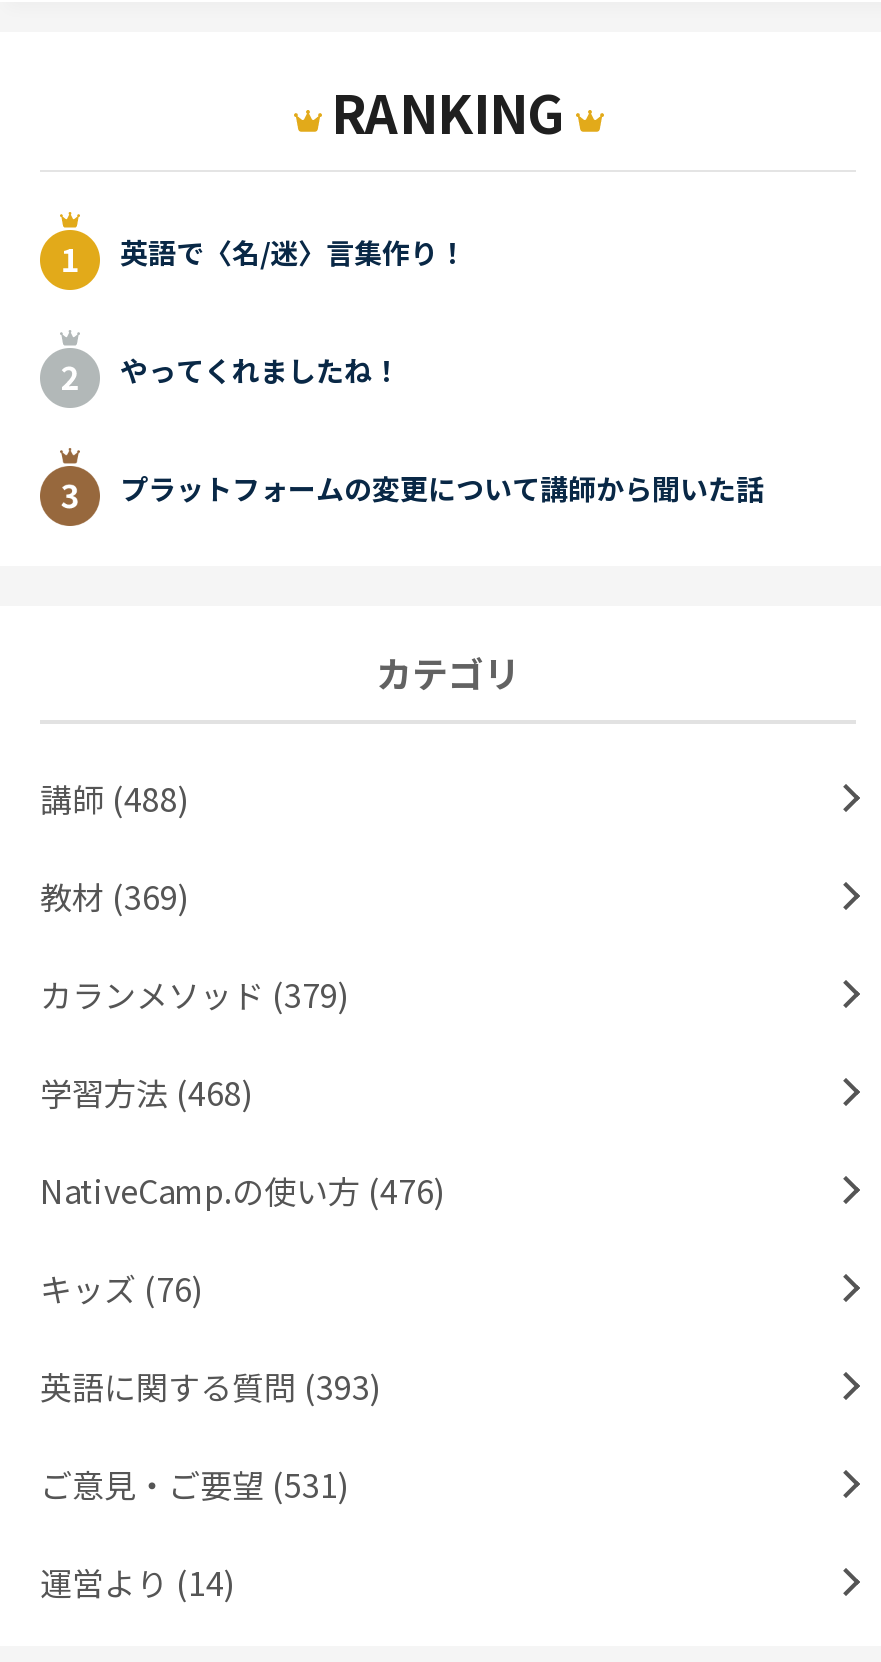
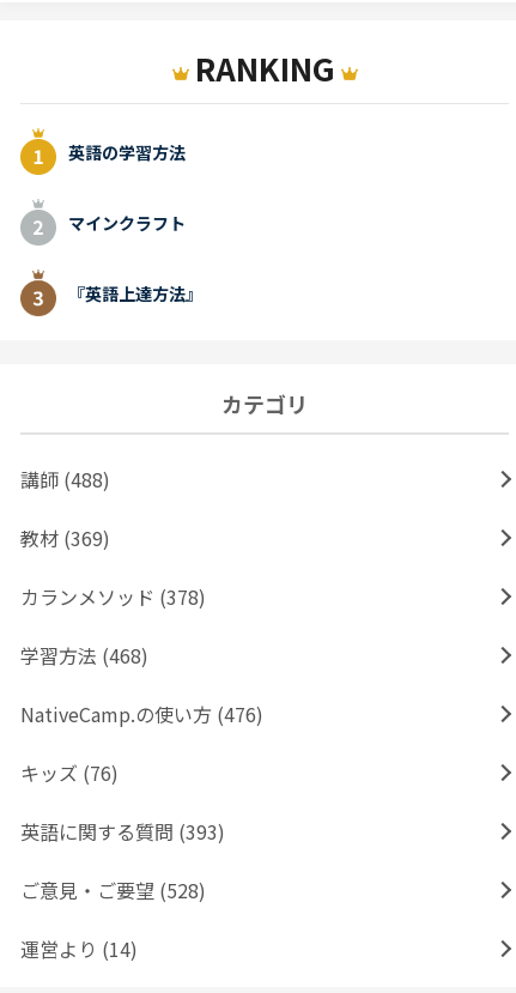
- 英語で〈名/迷〉言集作り！
+ 英語の学習方法

- やってくれましたね！
+ マインクラフト

- プラットフォームの変更について講師から聞いた話
+ 『英語上達方法』

- カランメソッド (379)
+ カランメソッド (378)

- ご意見・ご要望 (531)
+ ご意見・ご要望 (528)
